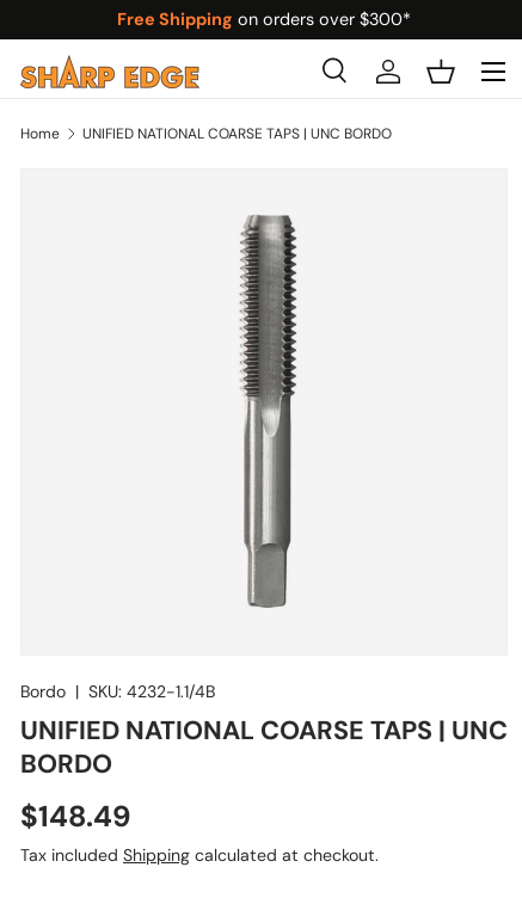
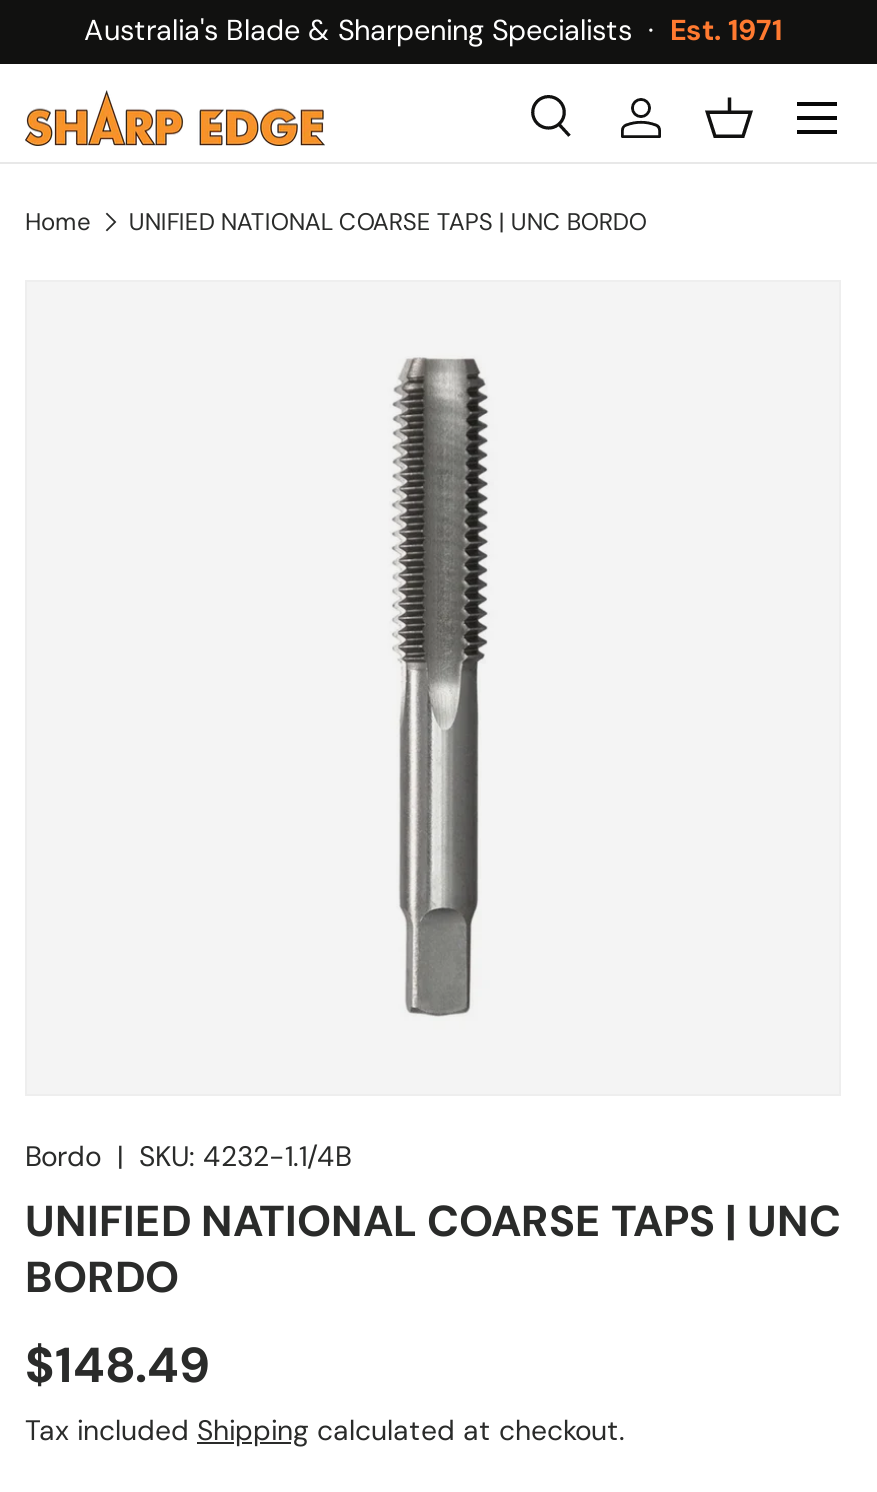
- Free Shipping on orders over $300*
+ Australia's Blade & Sharpening Specialists · Est. 1971
